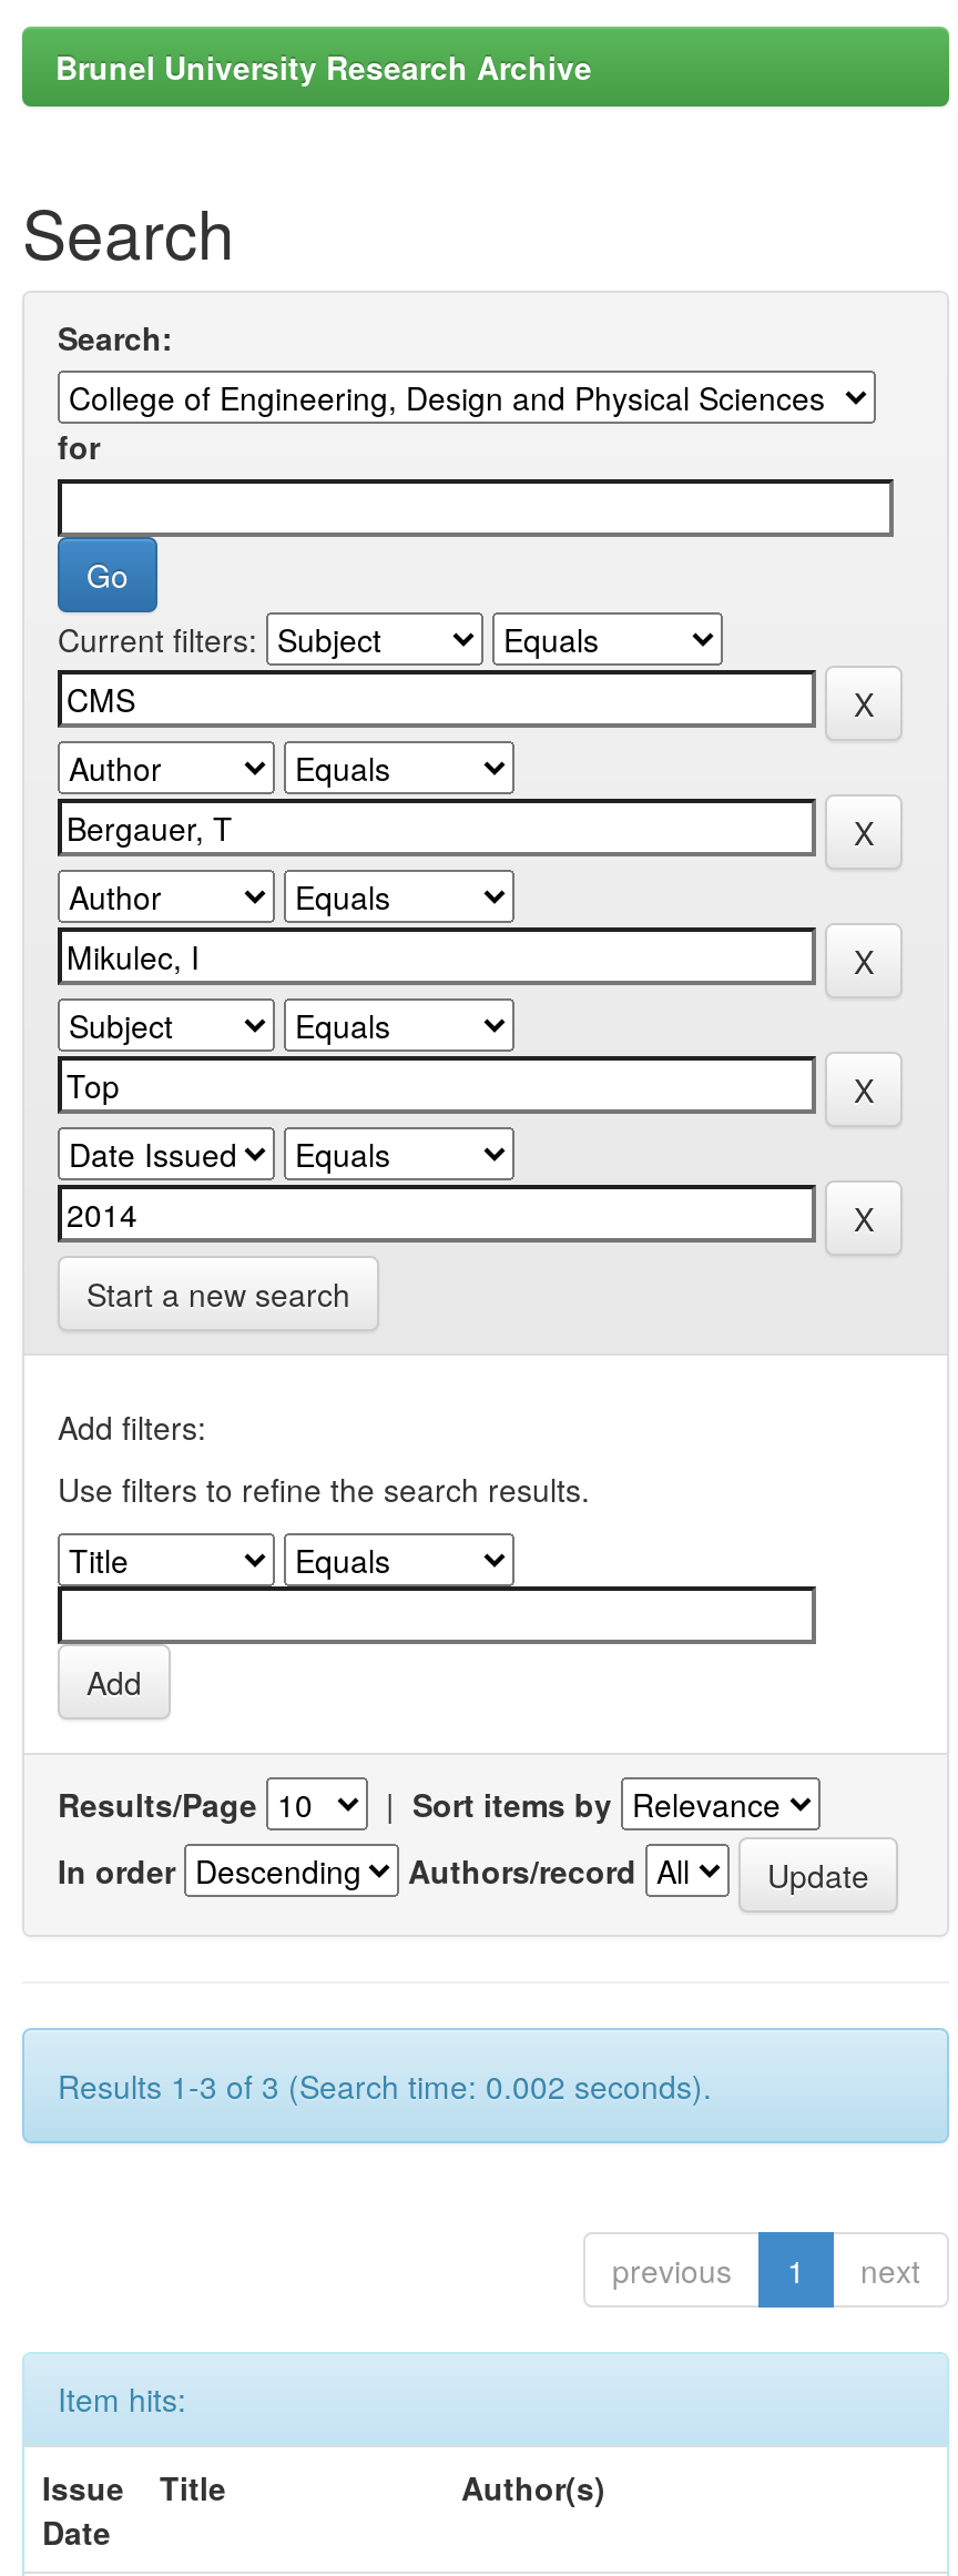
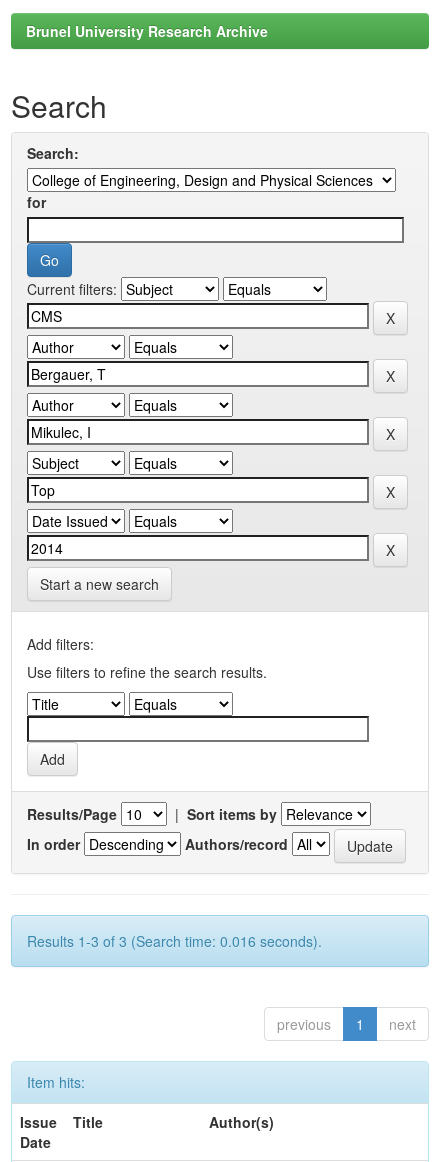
- Results 1-3 of 3 (Search time: 0.002 seconds).
+ Results 1-3 of 3 (Search time: 0.016 seconds).
